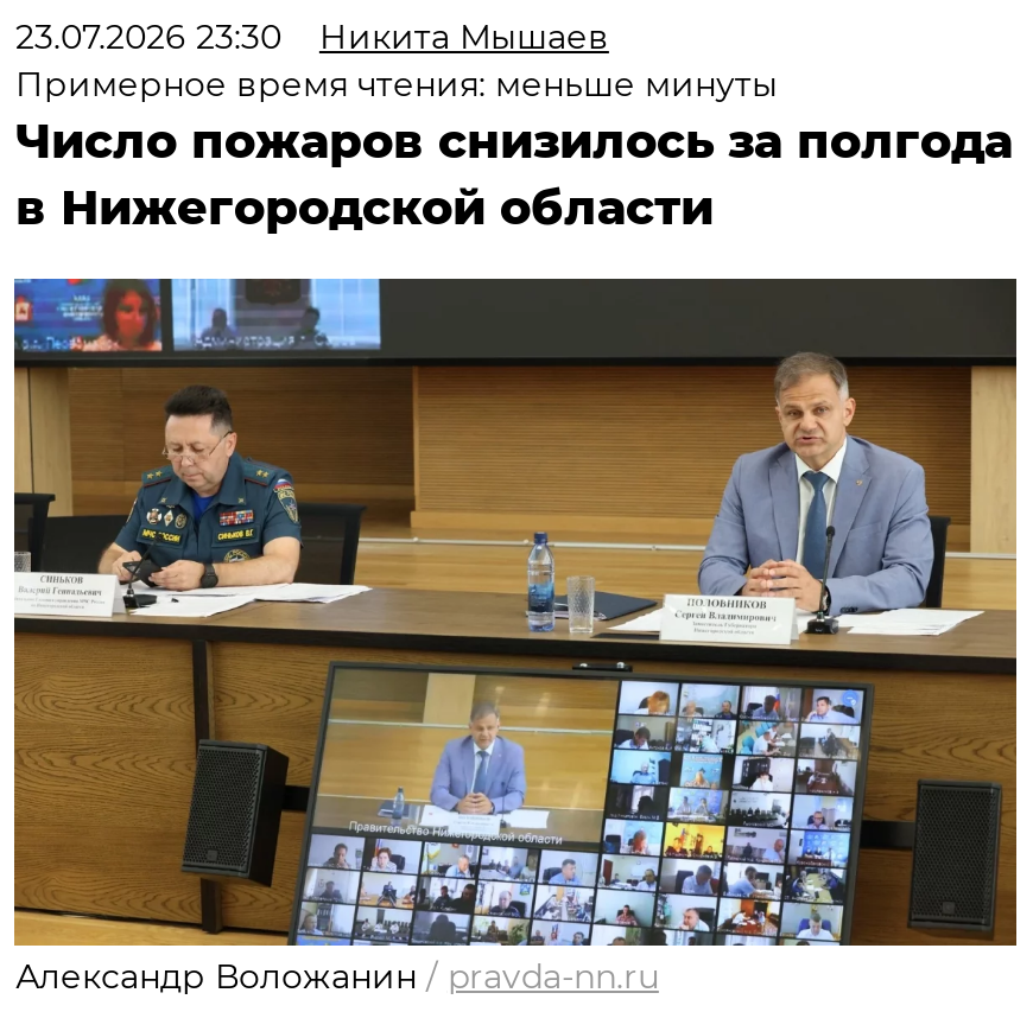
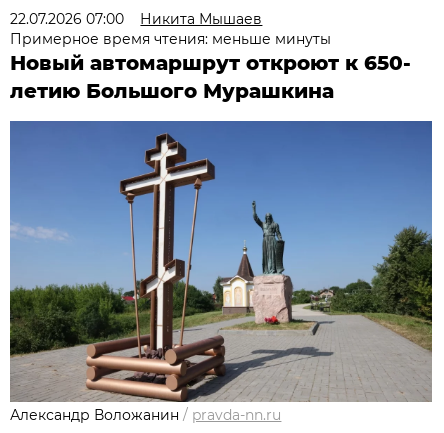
- 23.07.2026 23:30 Никита Мышаев
+ 22.07.2026 07:00 Никита Мышаев

- Число пожаров снизилось за полгода
- в Нижегородской области
+ Новый автомаршрут откроют к 650-
+ летию Большого Мурашкина

- [image]
+ [image]
